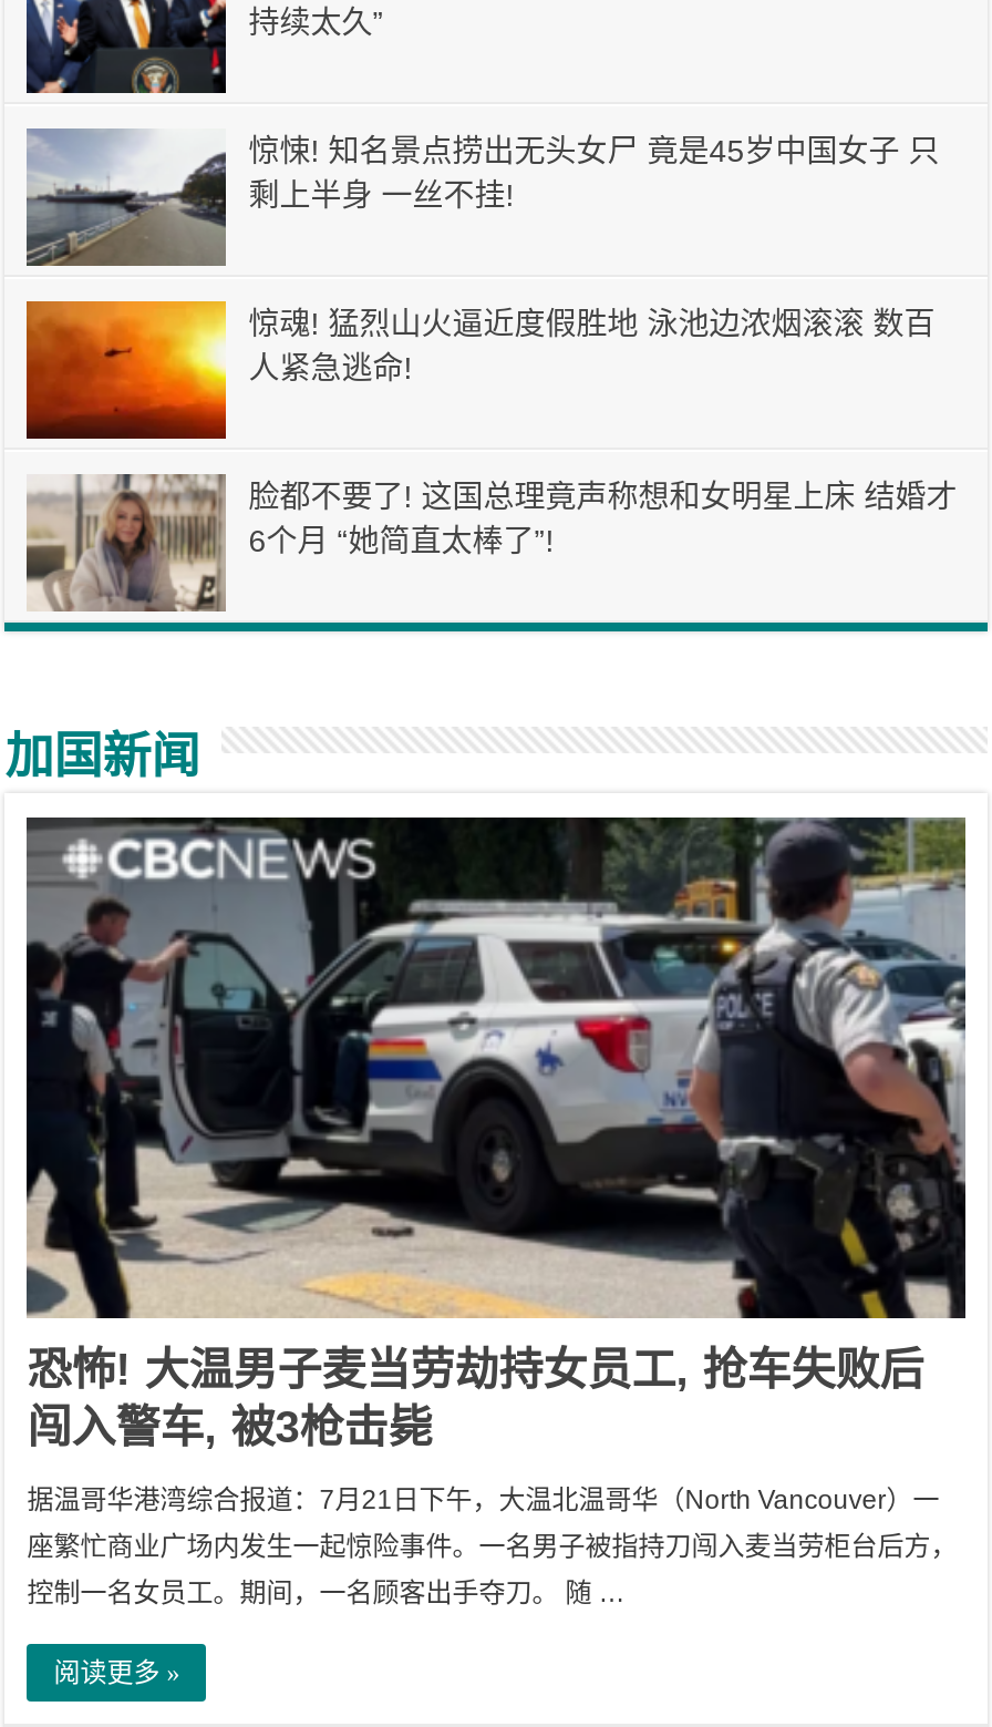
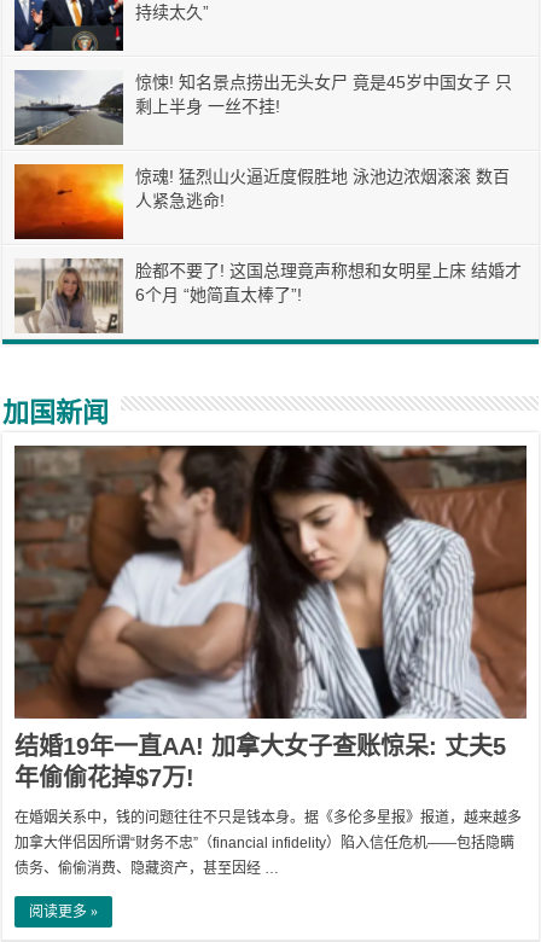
- [image]
- 恐怖! 大温男子麦当劳劫持女员工, 抢车失败后
- 闯入警车, 被3枪击毙
+ [image]
+ 结婚19年一直AA! 加拿大女子查账惊呆: 丈夫5
+ 年偷偷花掉$7万!

- 据温哥华港湾综合报道：7月21日下午，大温北温哥华（North Vancouver）一
+ 在婚姻关系中，钱的问题往往不只是钱本身。据《多伦多星报》报道，越来越多

- 座繁忙商业广场内发生一起惊险事件。一名男子被指持刀闯入麦当劳柜台后方，
+ 加拿大伴侣因所谓“财务不忠”（financial infidelity）陷入信任危机——包括隐瞒

- 控制一名女员工。期间，一名顾客出手夺刀。 随 …
+ 债务、偷偷消费、隐藏资产，甚至因经 …
